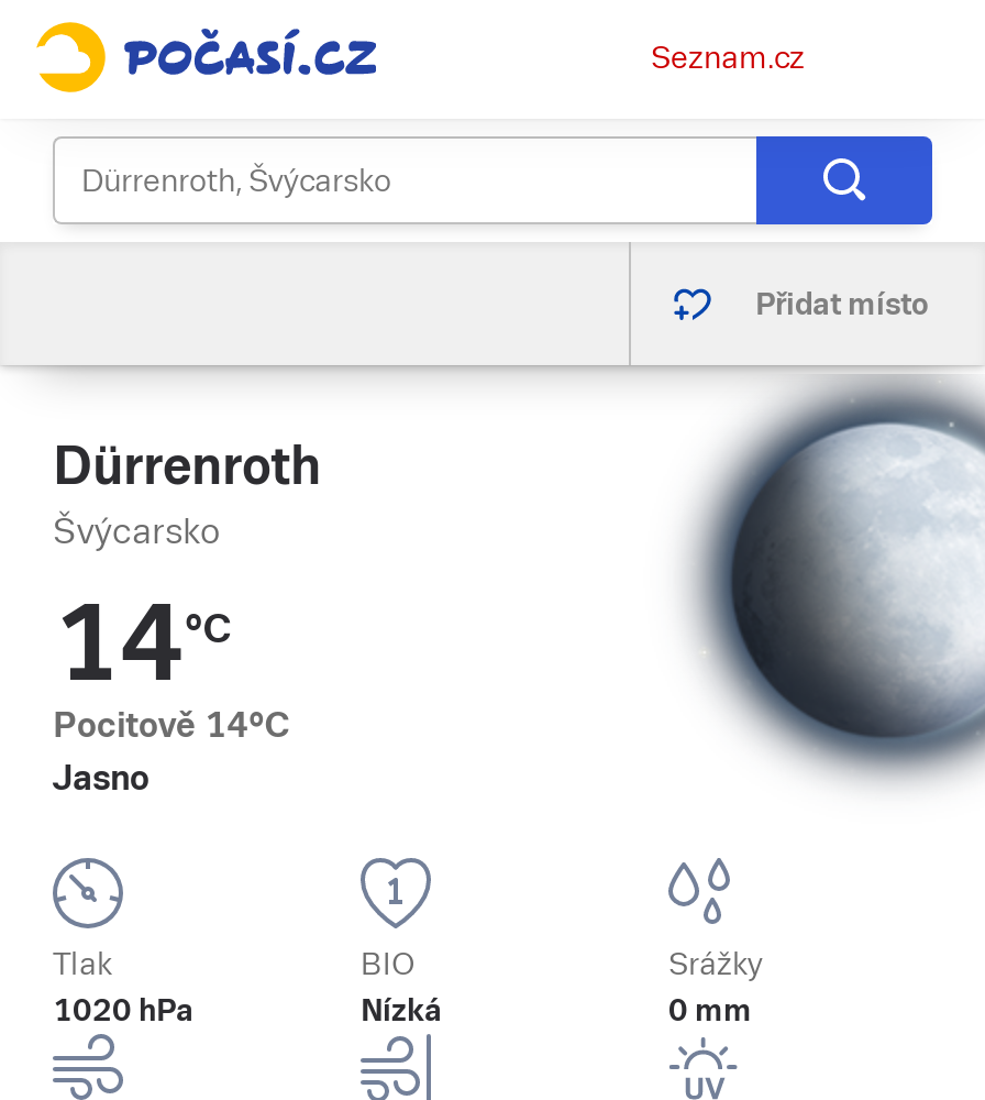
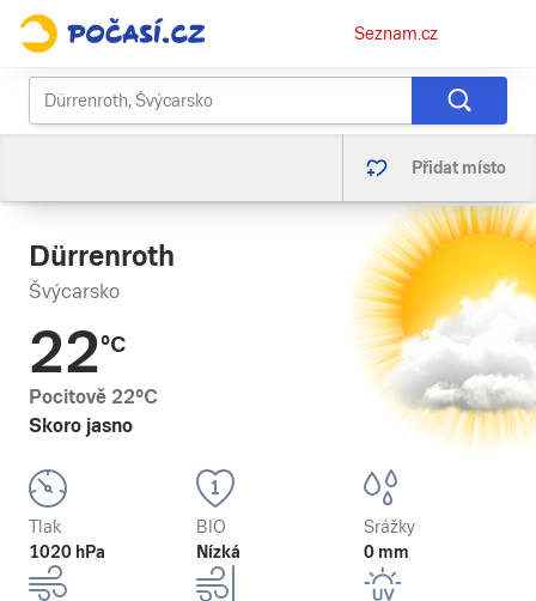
- [image]
+ [image]

- 14°C
- Pocitově 14°C
- Jasno
+ 22°C
+ Pocitově 22°C
+ Skoro jasno
